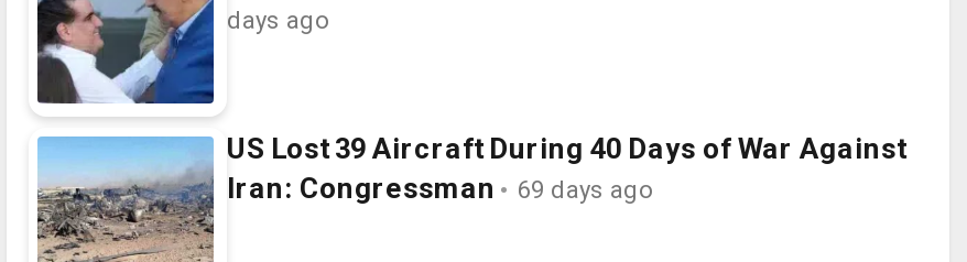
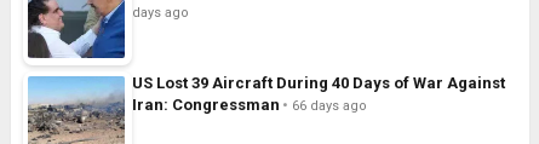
- Iran: Congressman 69 days ago
+ Iran: Congressman 66 days ago
